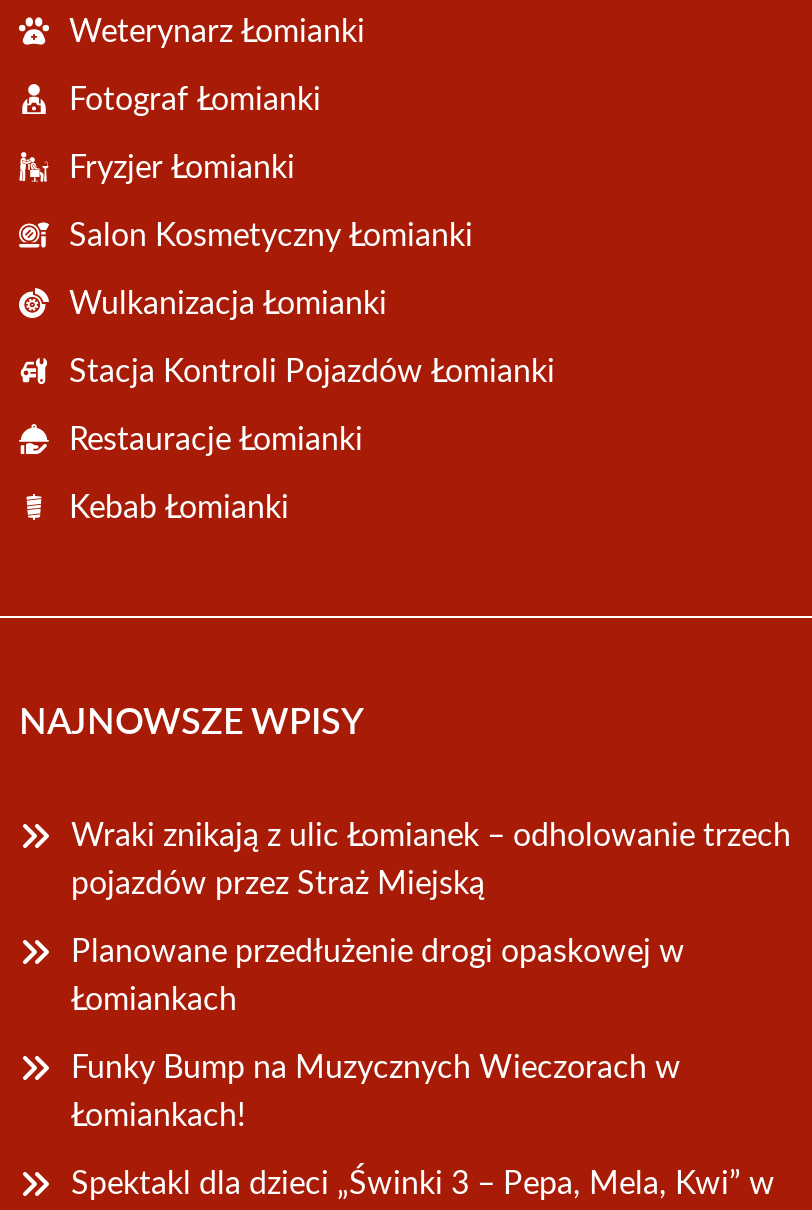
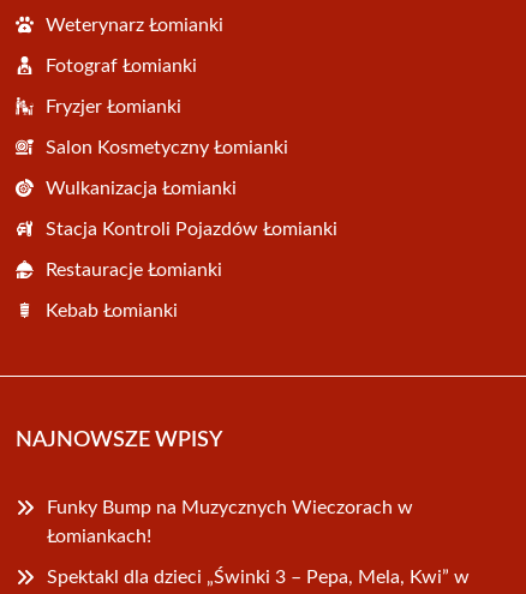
- Wraki znikają z ulic Łomianek – odholowanie trzech
- pojazdów przez Straż Miejską
- Planowane przedłużenie drogi opaskowej w
- Łomiankach
